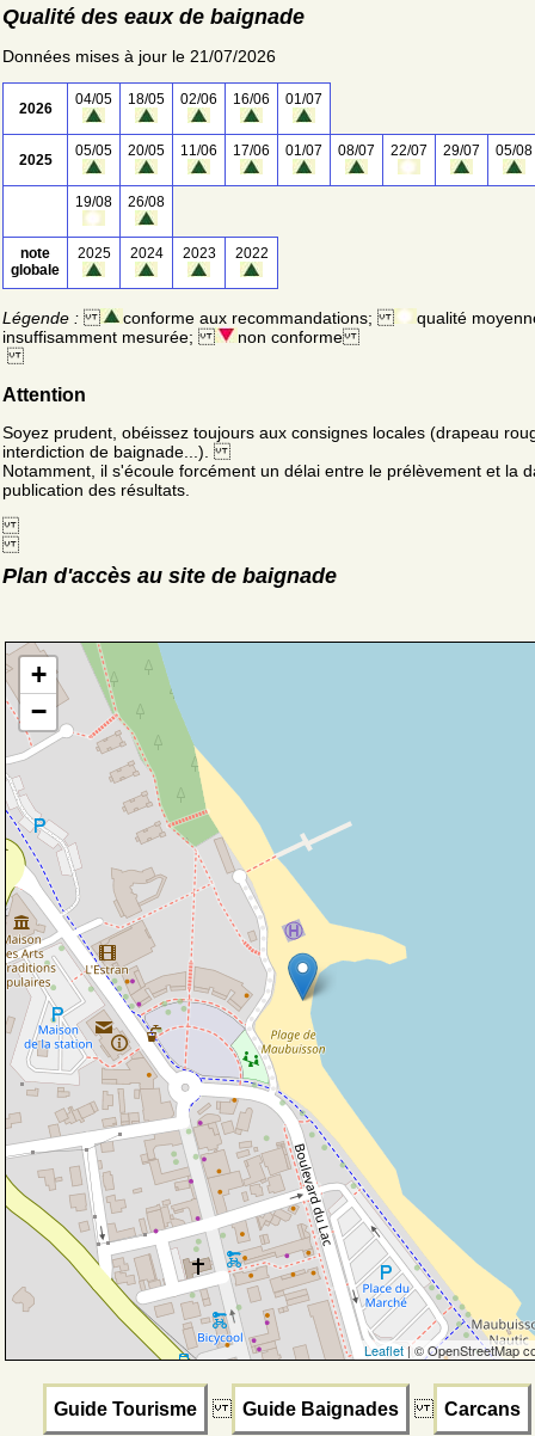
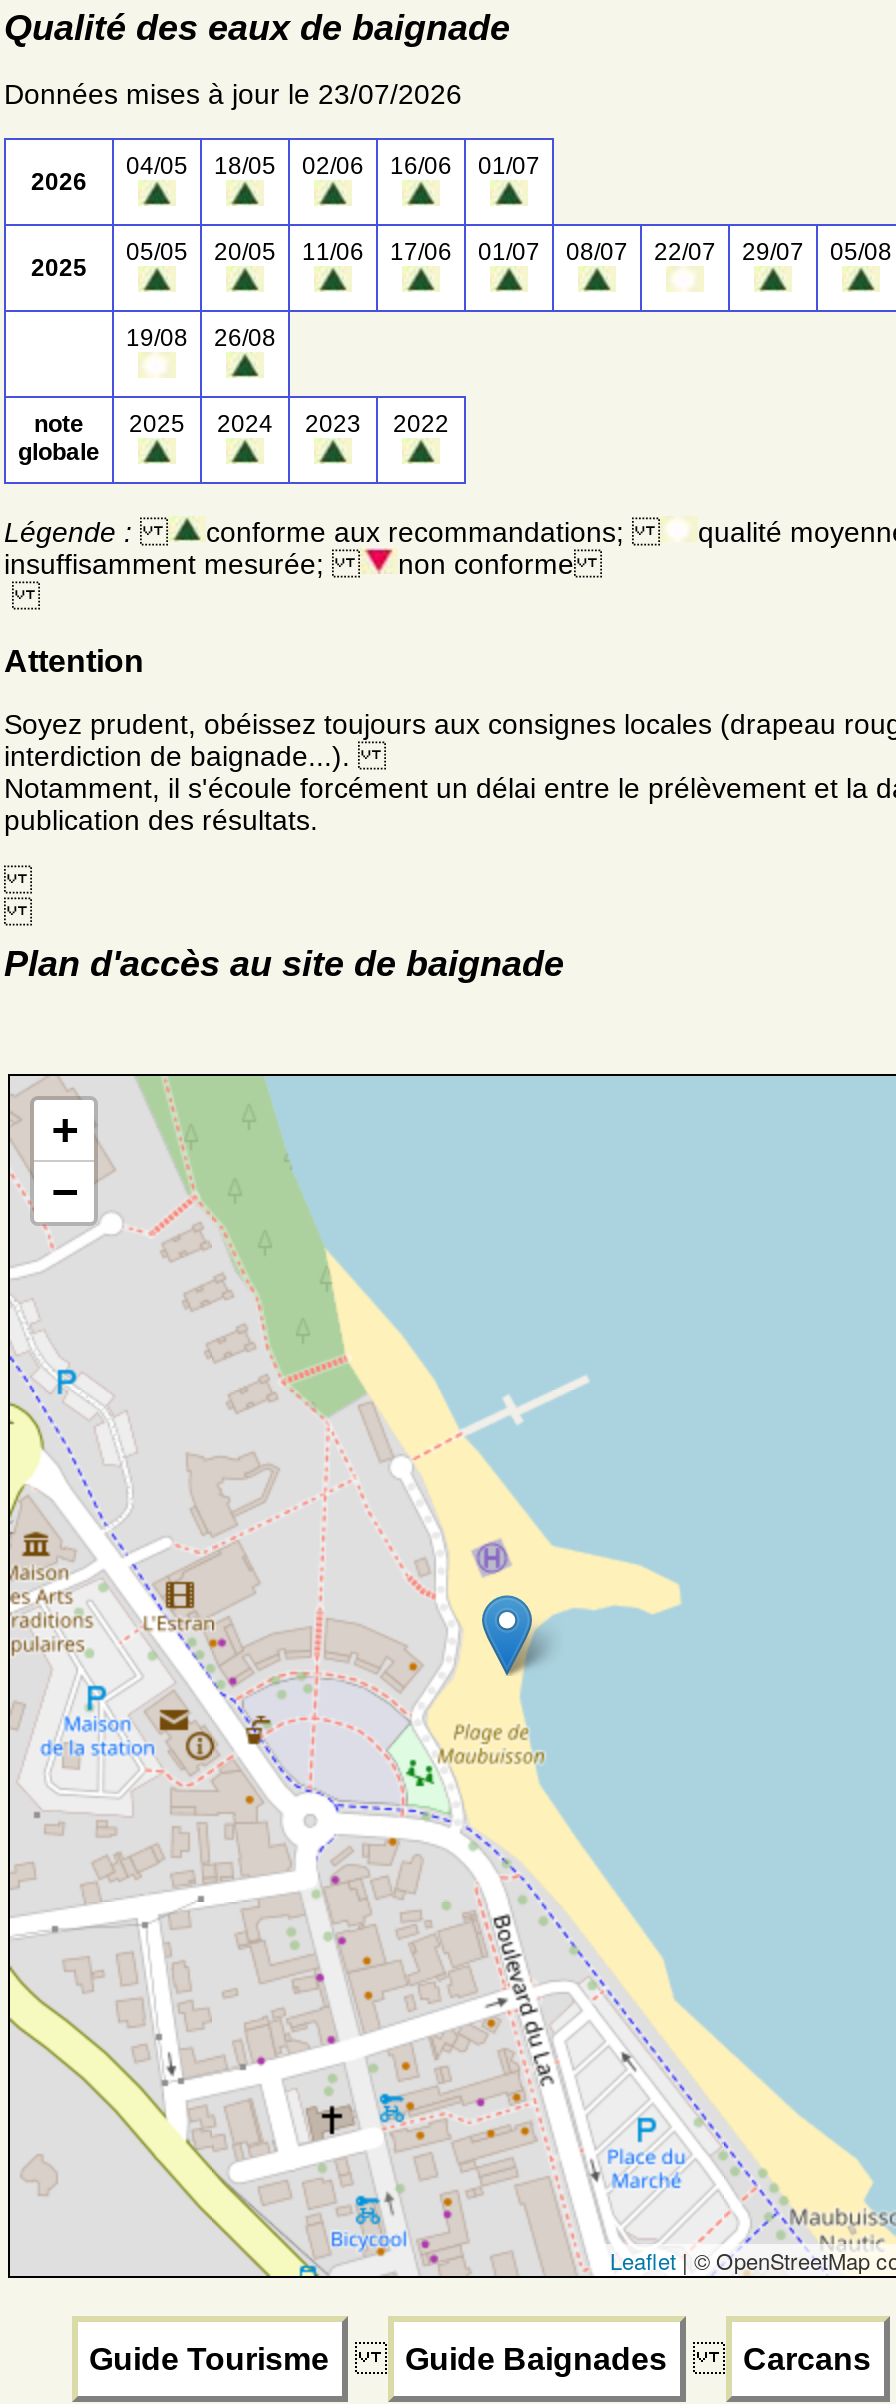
- Données mises à jour le 21/07/2026
+ Données mises à jour le 23/07/2026
